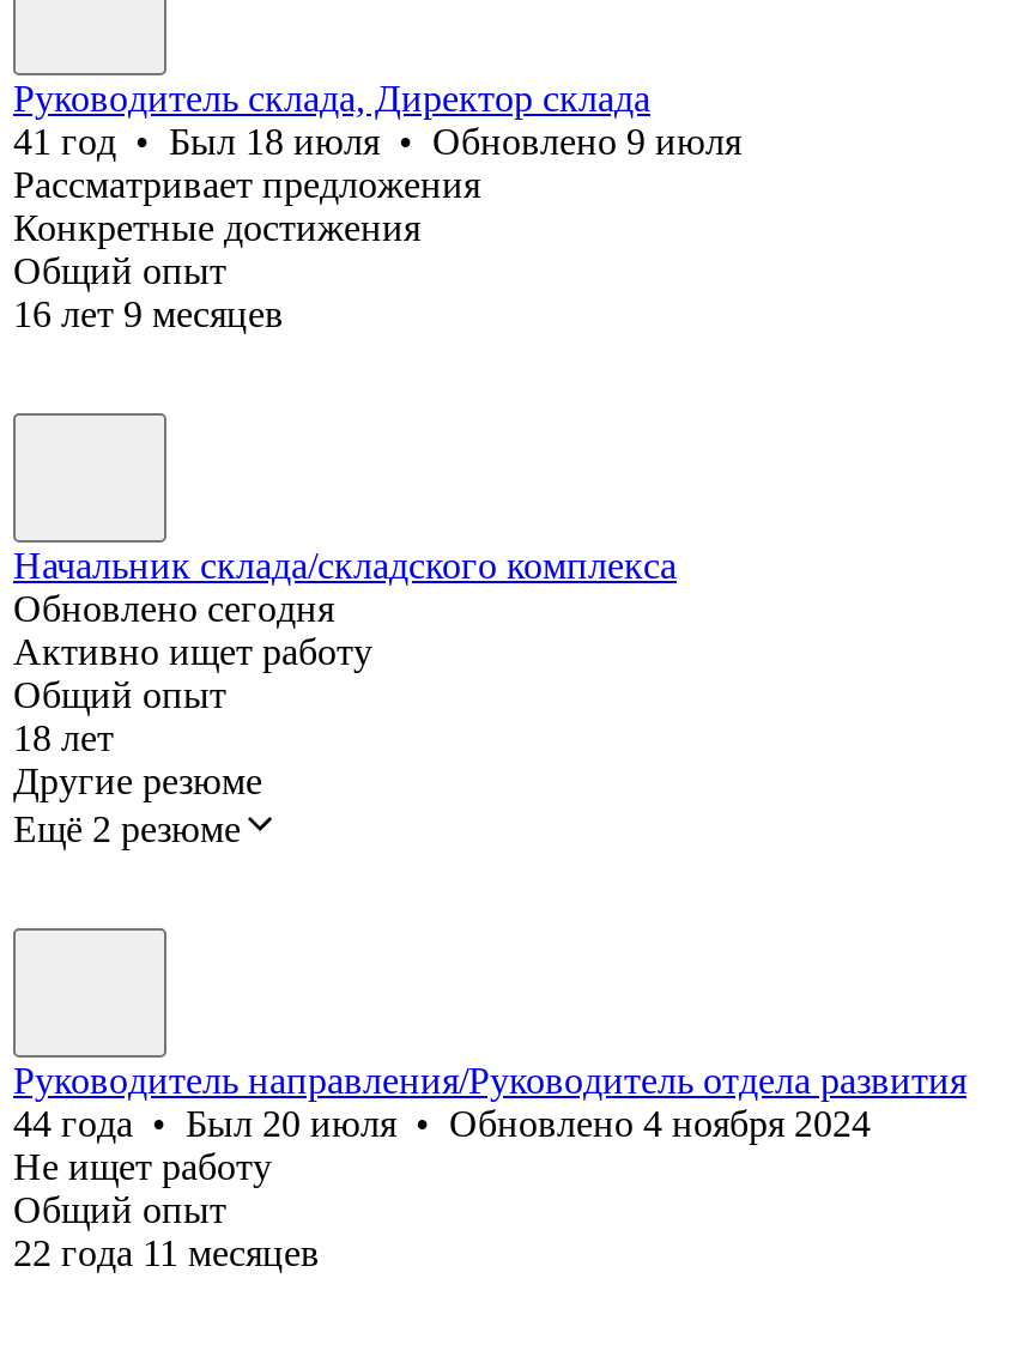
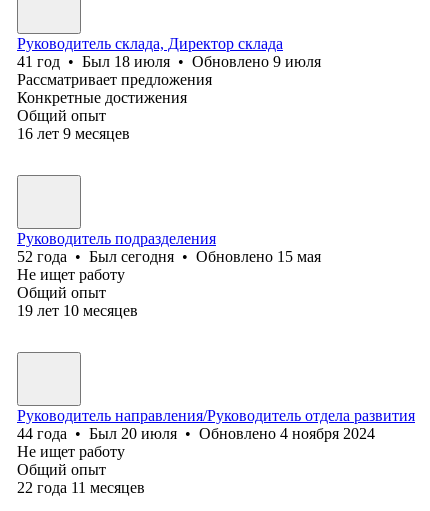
- Начальник склада/складского комплекса
- Обновлено сегодня
- Активно ищет работу
+ Руководитель подразделения
+ 52 года • Был сегодня • Обновлено 15 мая
+ Не ищет работу

- 18 лет
- Другие резюме
- Ещё 2 резюме
+ 19 лет 10 месяцев
